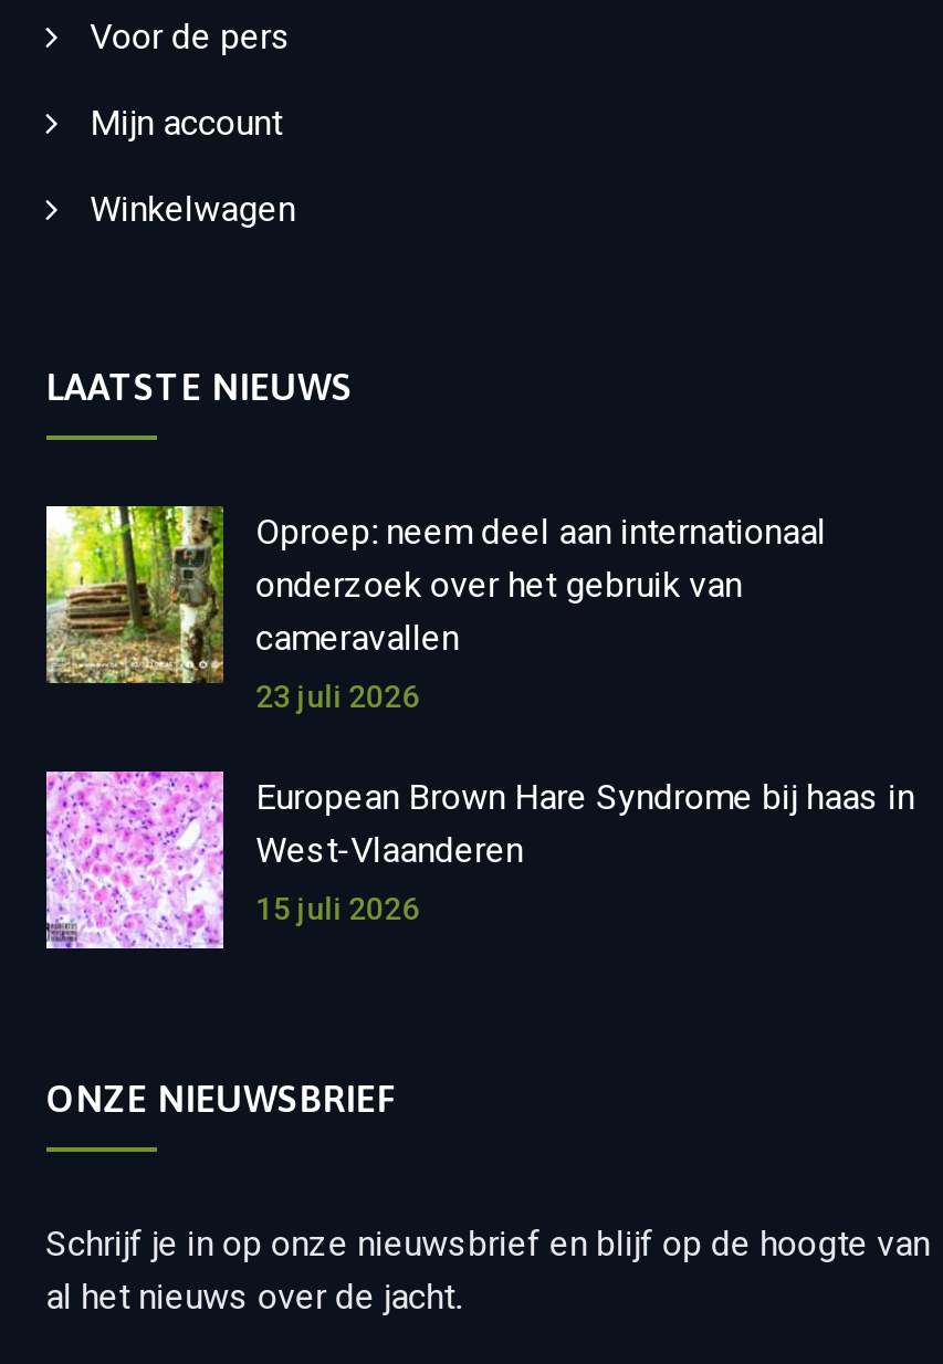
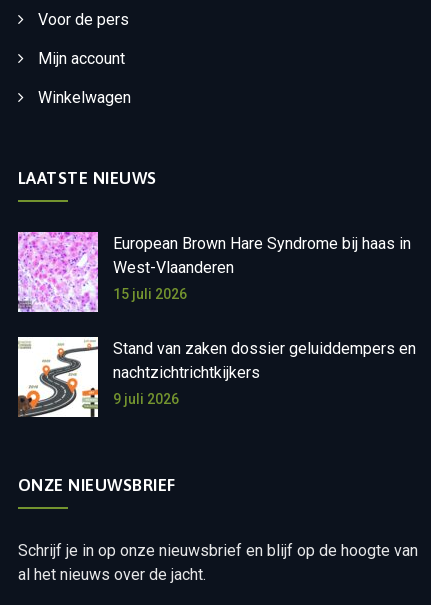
- [image]
- Oproep: neem deel aan internationaal
- onderzoek over het gebruik van
- cameravallen
- 23 juli 2026

moved up: [image] | European Brown Hare Syndrome bij haas in | West-Vlaanderen | 15 juli 2026

+ [image]
+ Stand van zaken dossier geluiddempers en
+ nachtzichtrichtkijkers
+ 9 juli 2026
